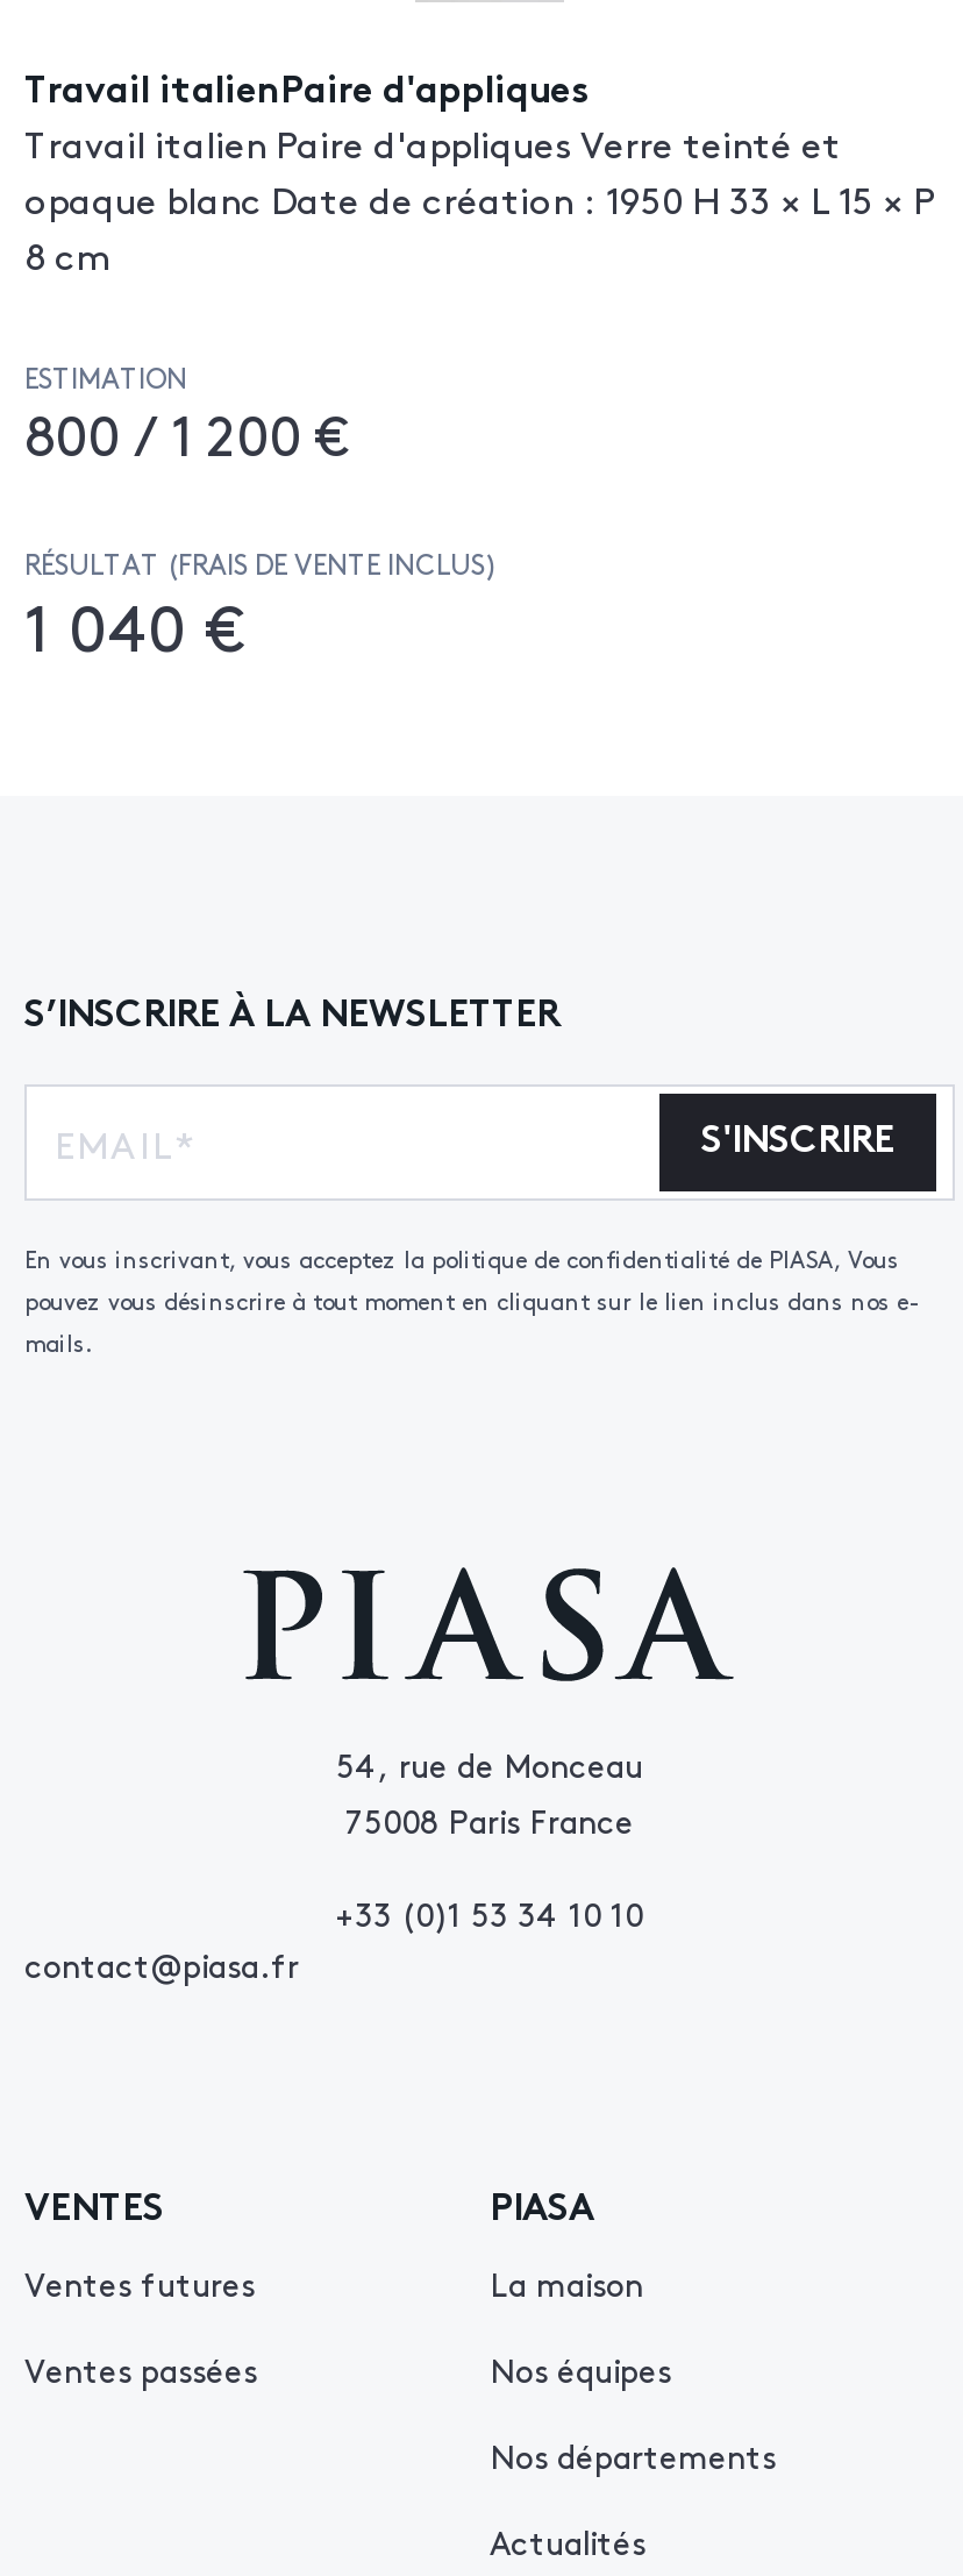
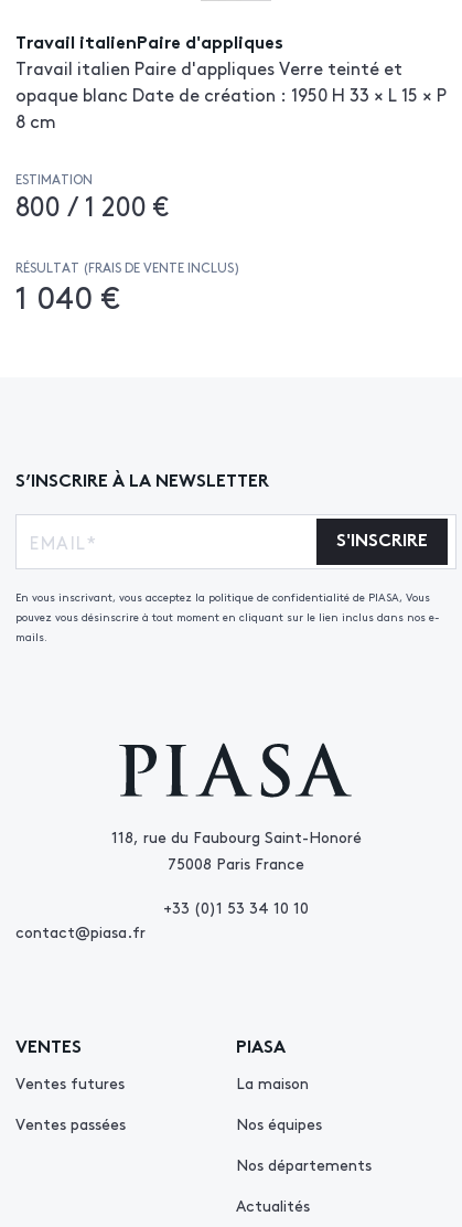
- 54, rue de Monceau
+ 118, rue du Faubourg Saint-Honoré
